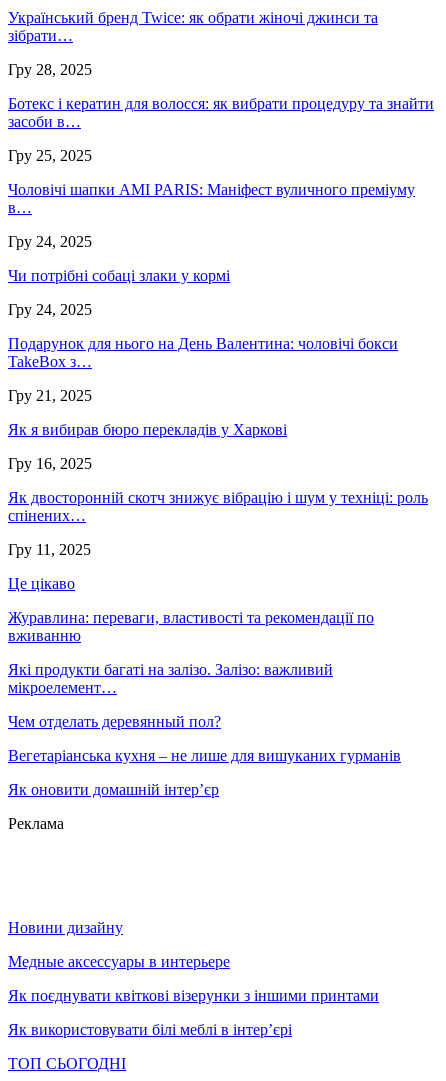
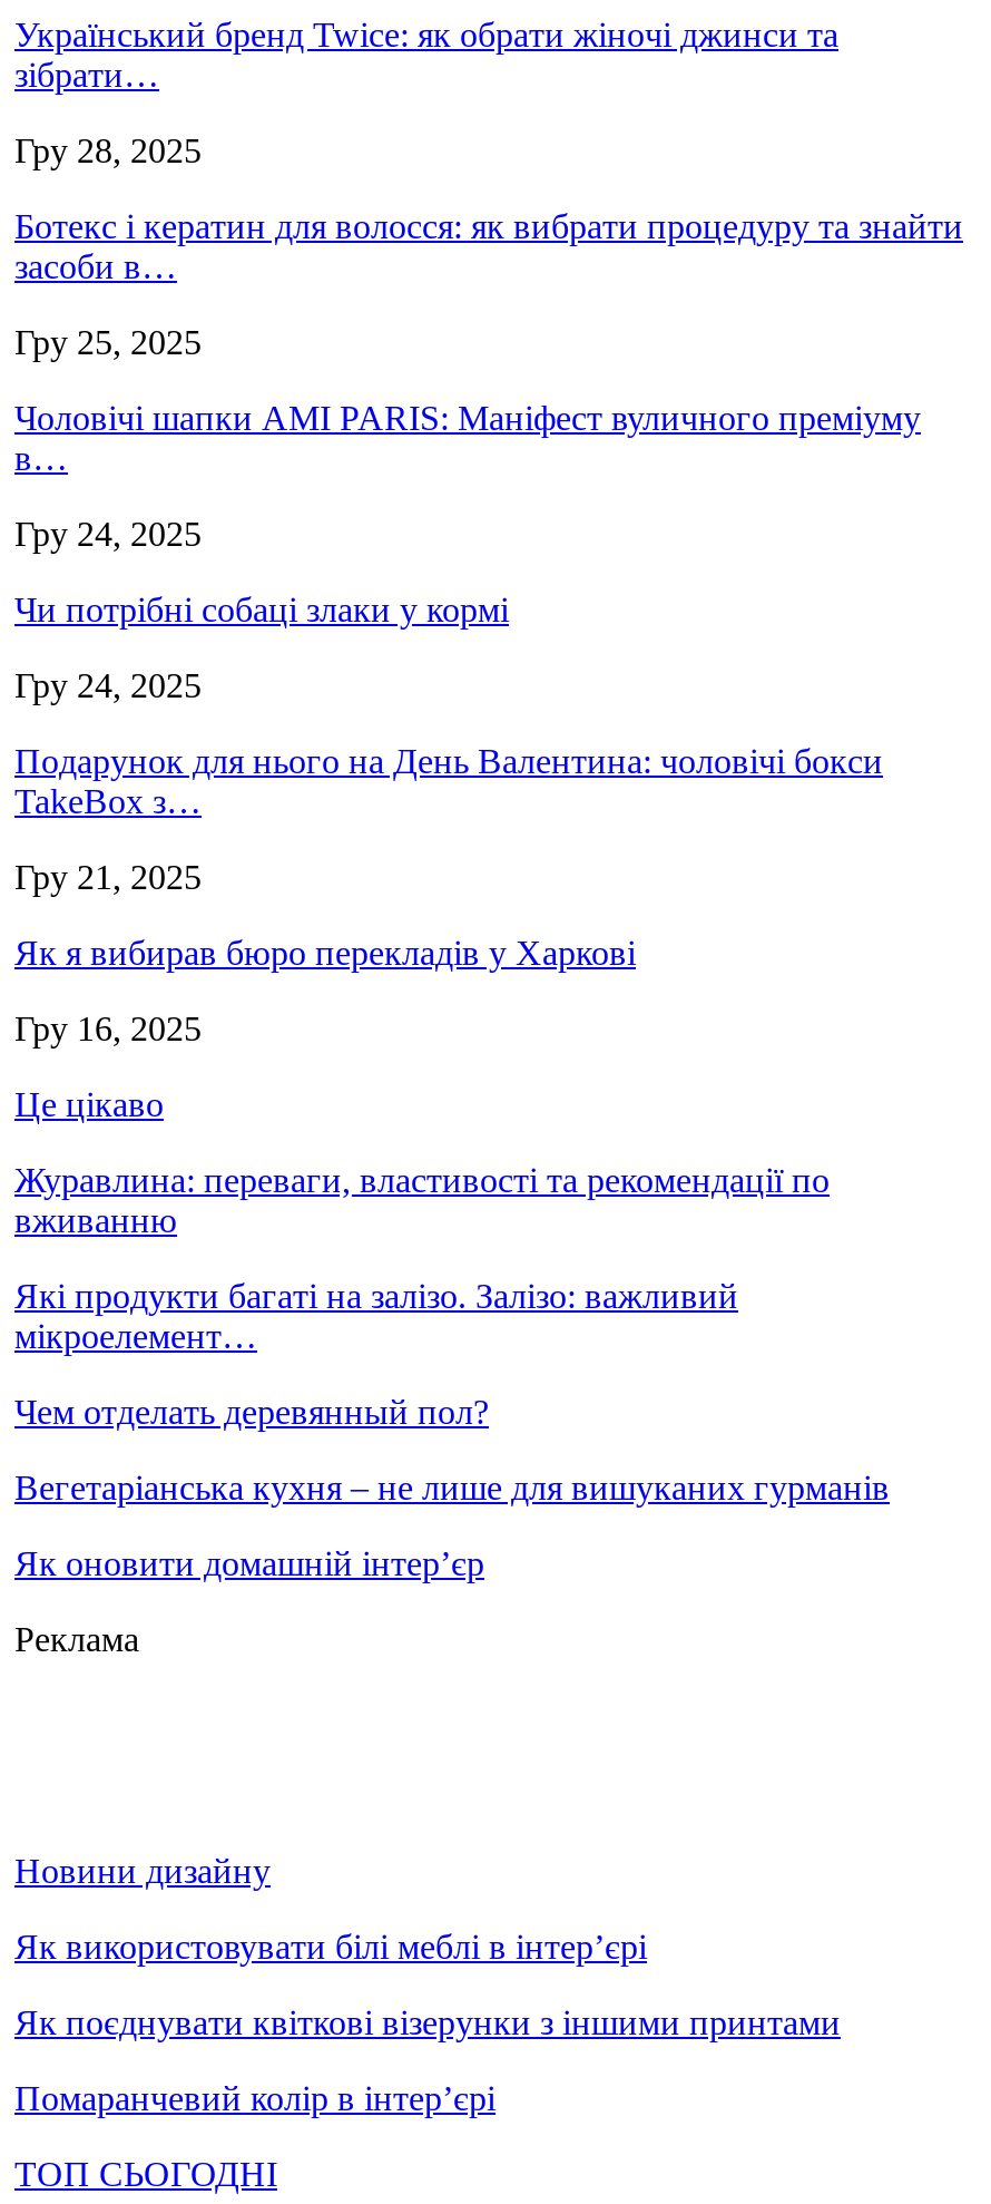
- Як двосторонній скотч знижує вібрацію і шум у техніці: роль
- спінених…
- Гру 11, 2025

- Медные аксессуары в интерьере

+ Помаранчевий колір в інтер’єрі

moved up: Як використовувати білі меблі в інтер’єрі
